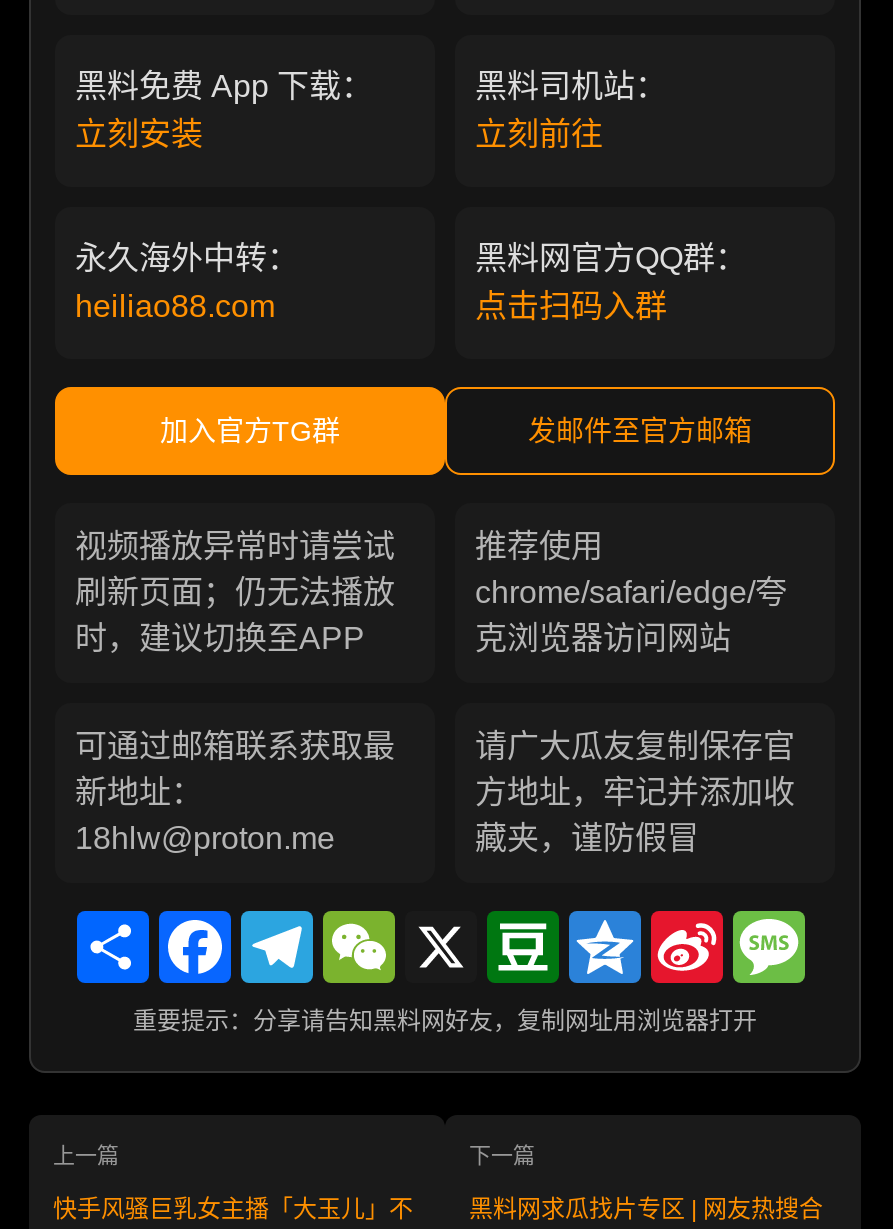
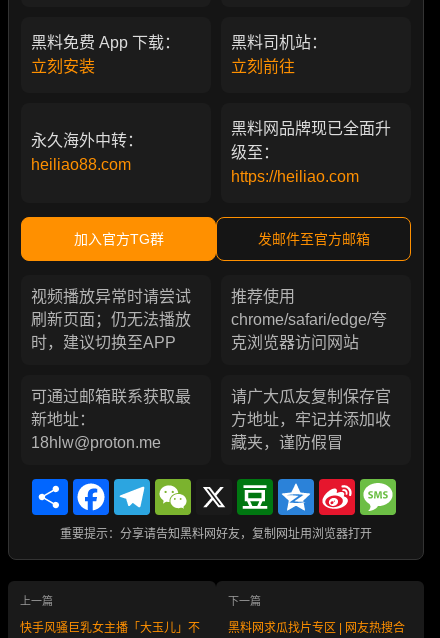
- 黑料网官方QQ群：
- 点击扫码入群
+ 黑料网品牌现已全面升
+ 级至：
+ https://heiliao.com
